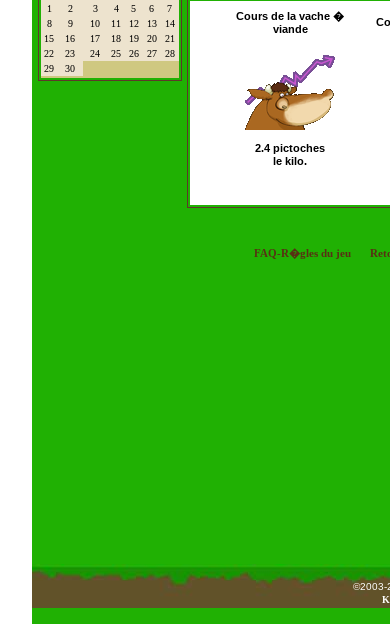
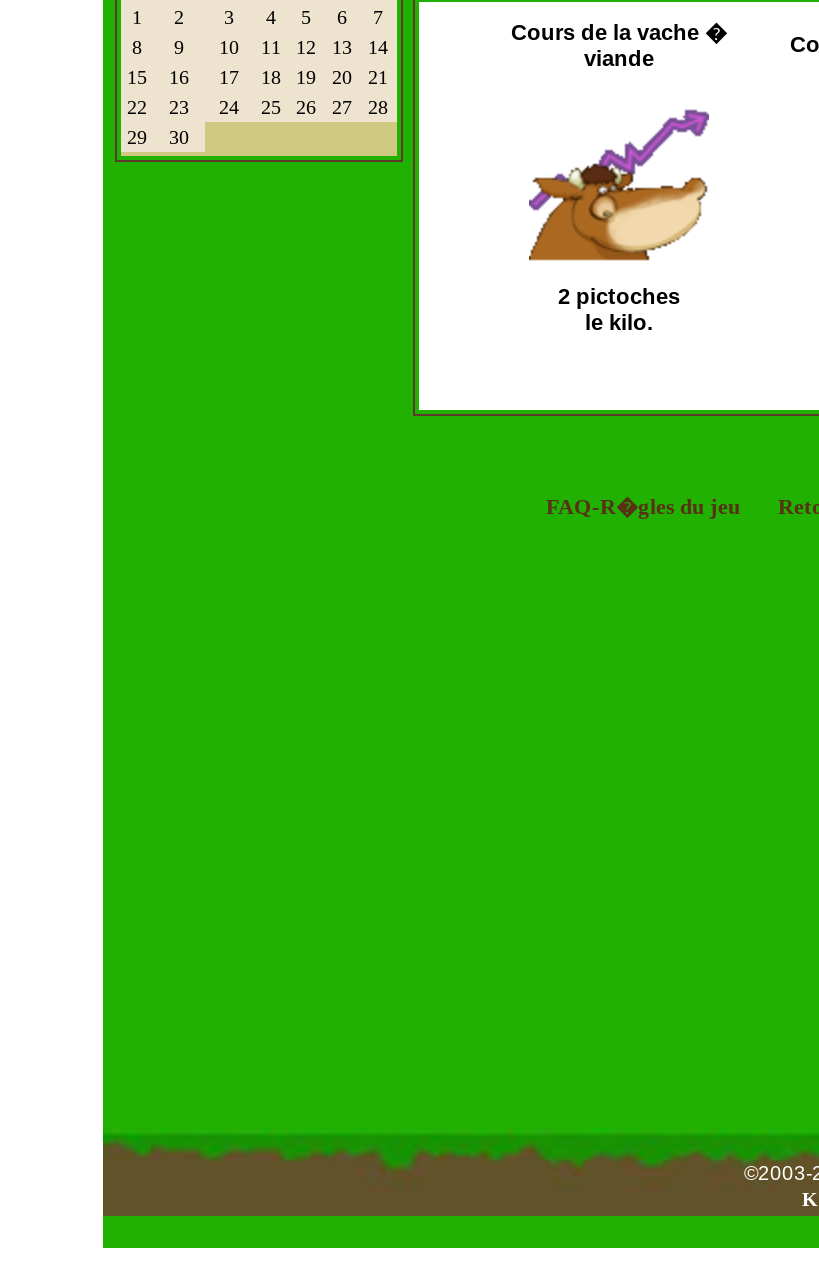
- 2.4 pictoches
+ 2 pictoches
